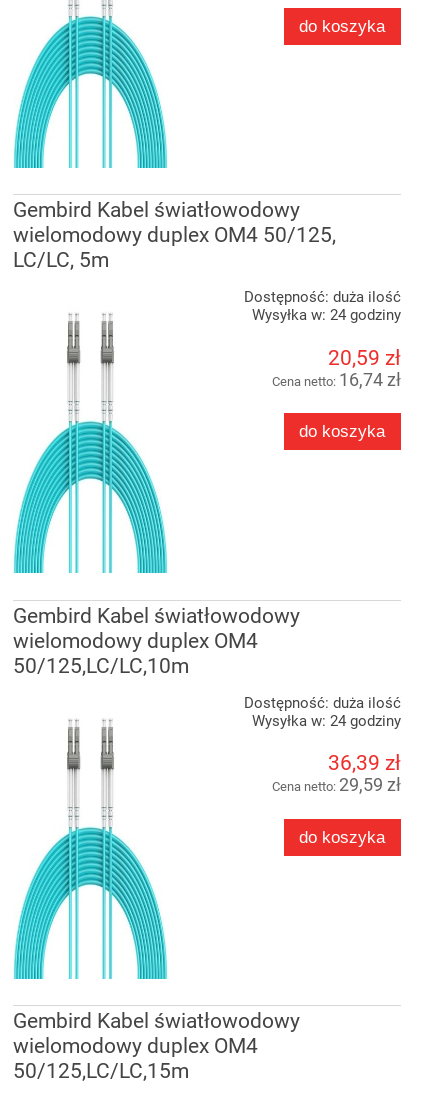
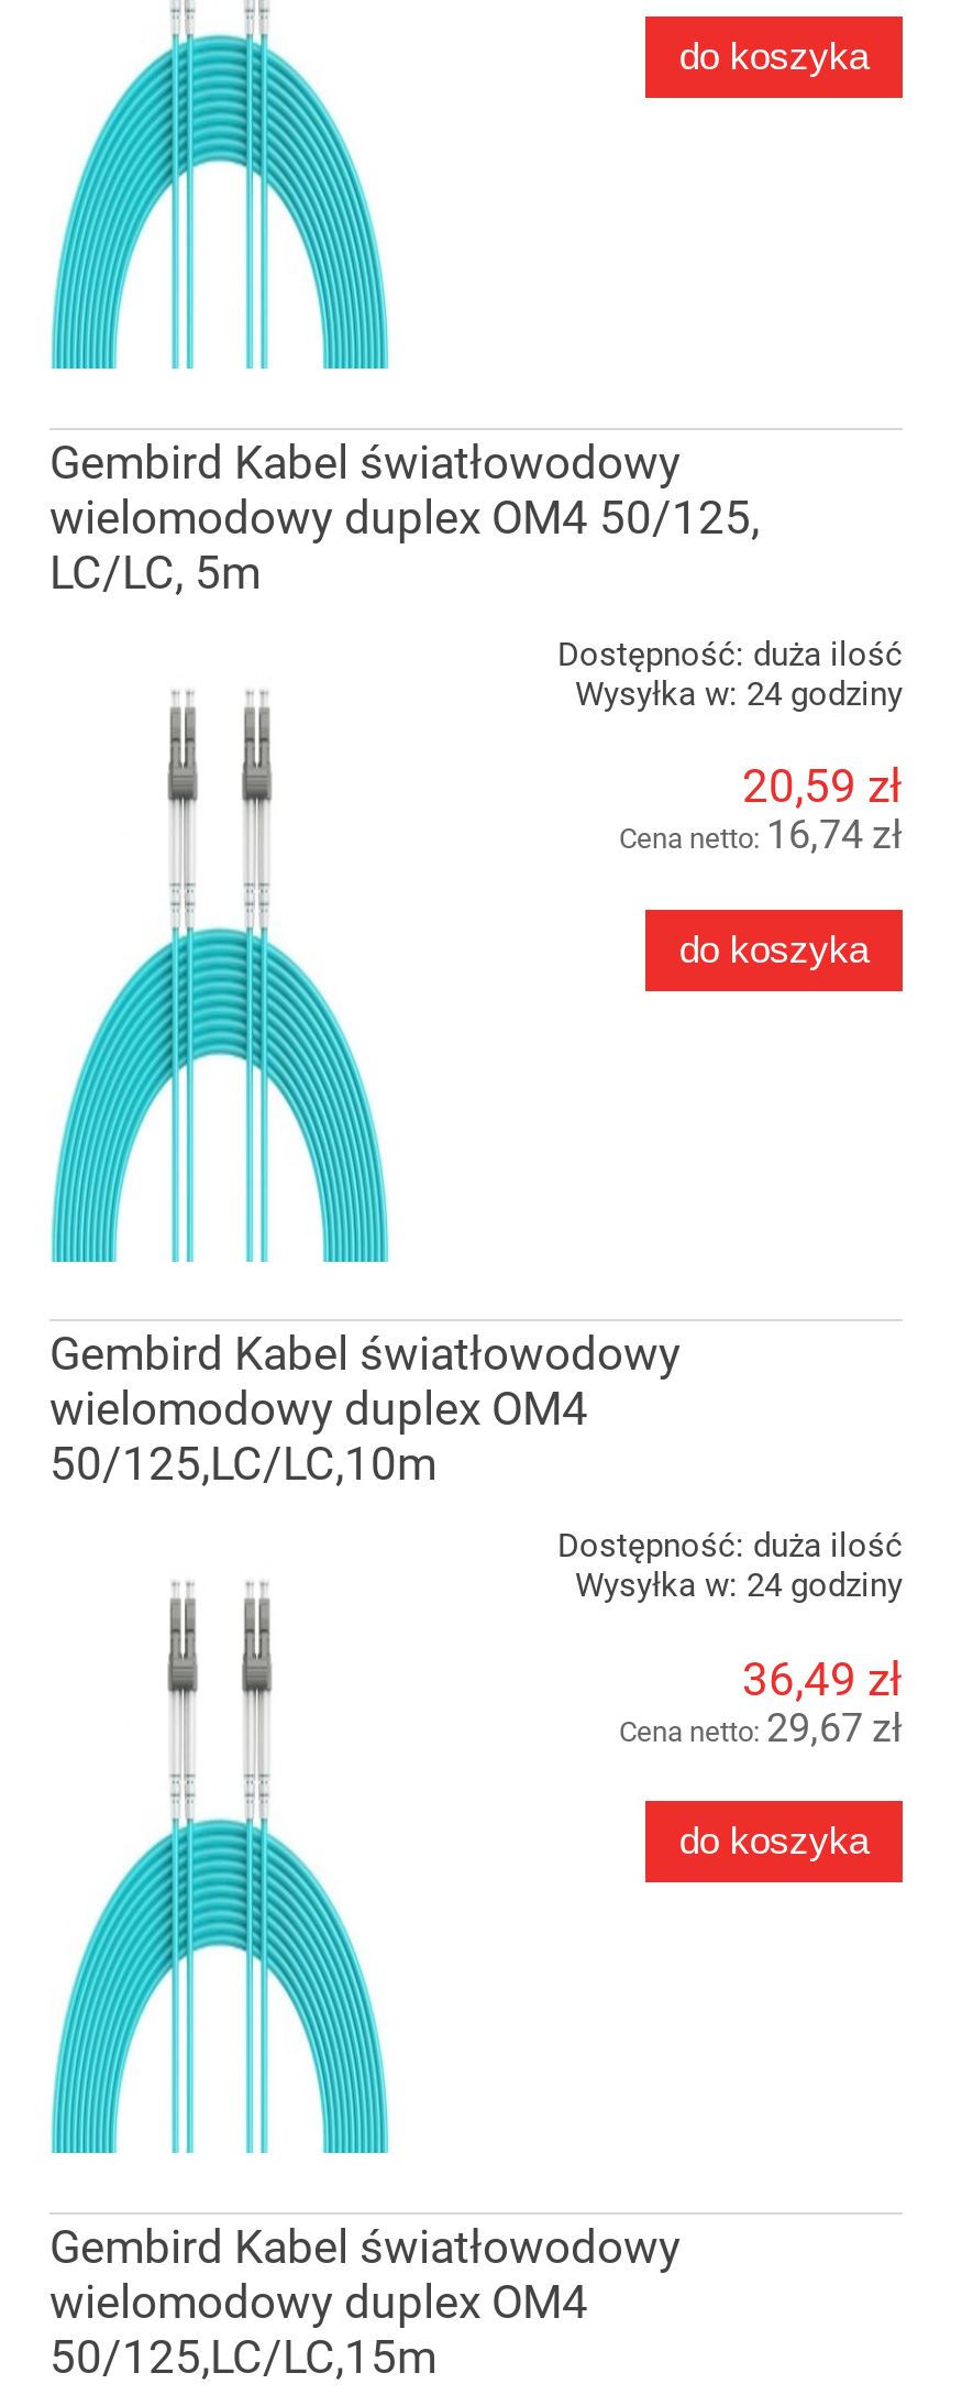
- 36,39 zł
+ 36,49 zł

- Cena netto: 29,59 zł
+ Cena netto: 29,67 zł
